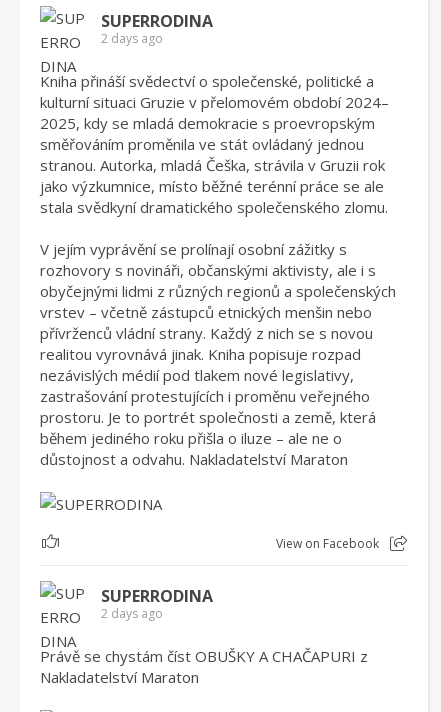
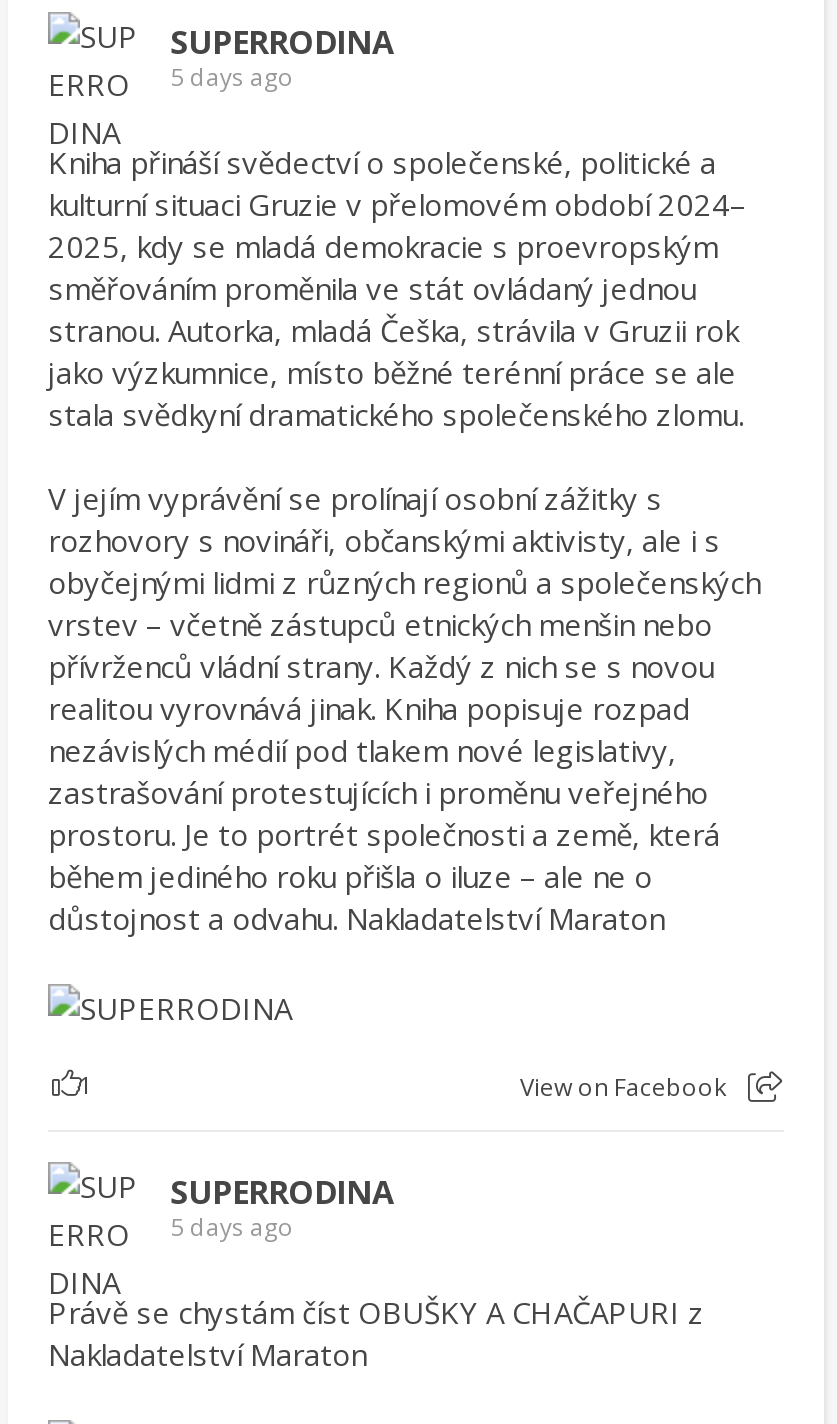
- 2 days ago
+ 5 days ago

- 2 days ago
+ 5 days ago
